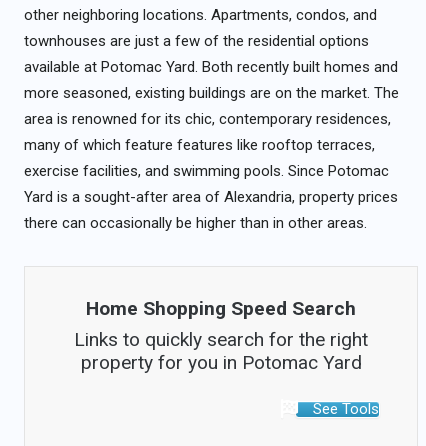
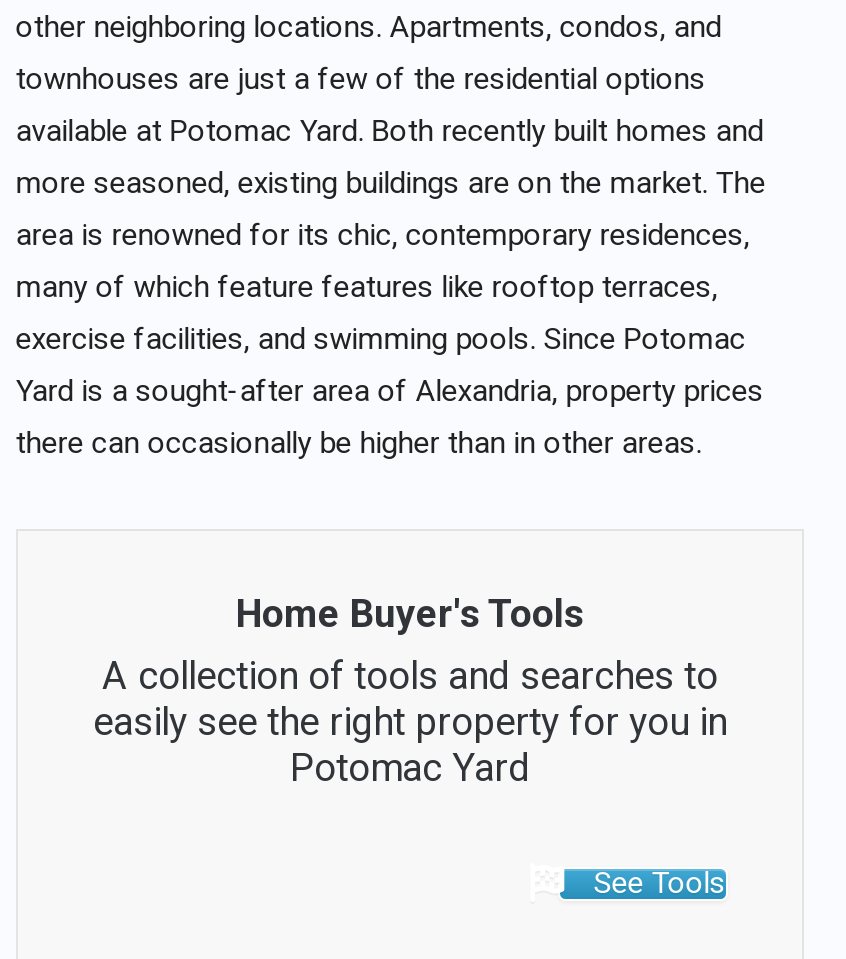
- Home Shopping Speed Search
- Links to quickly search for the right
- property for you in Potomac Yard
+ Home Buyer's Tools
+ A collection of tools and searches to
+ easily see the right property for you in
+ Potomac Yard
